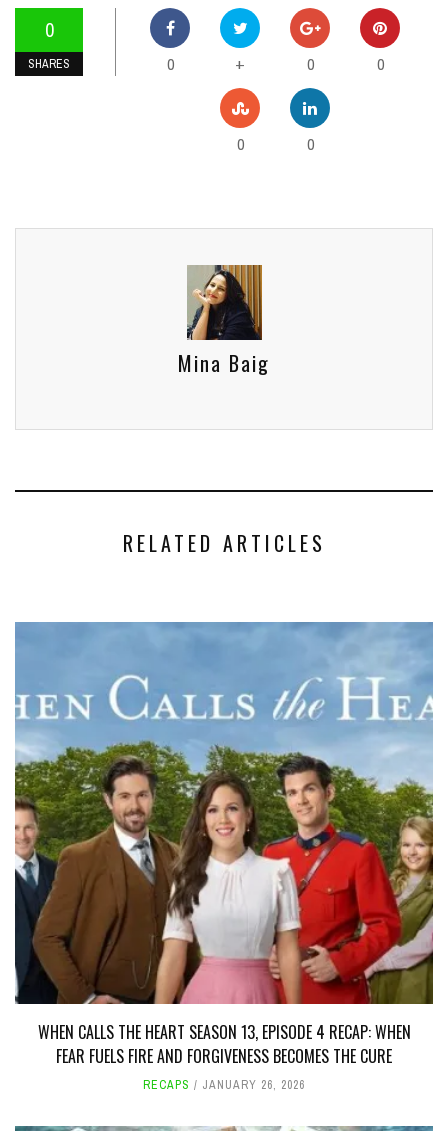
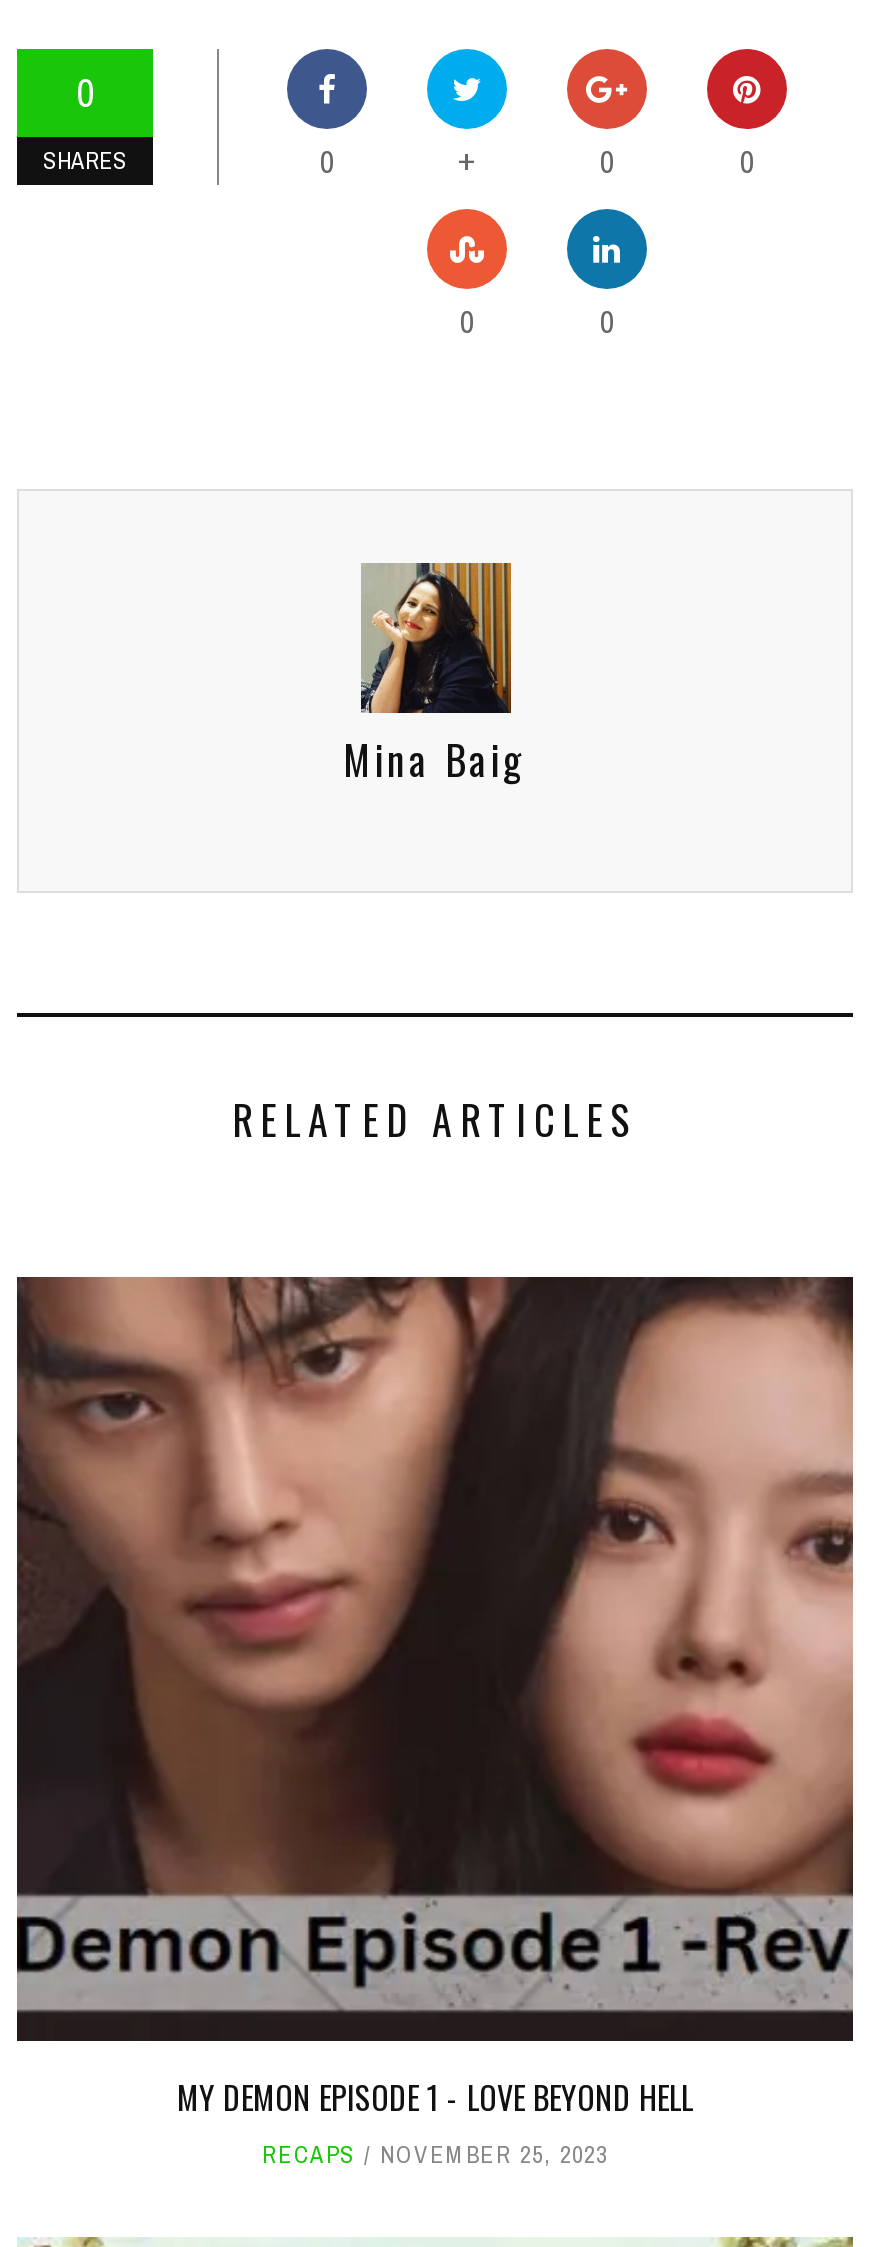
- [image]
- WHEN CALLS THE HEART SEASON 13, EPISODE 4 RECAP: WHEN
- FEAR FUELS FIRE AND FORGIVENESS BECOMES THE CURE
+ [image]
+ MY DEMON EPISODE 1 - LOVE BEYOND HELL

- RECAPS JANUARY 26, 2026
+ RECAPS NOVEMBER 25, 2023
